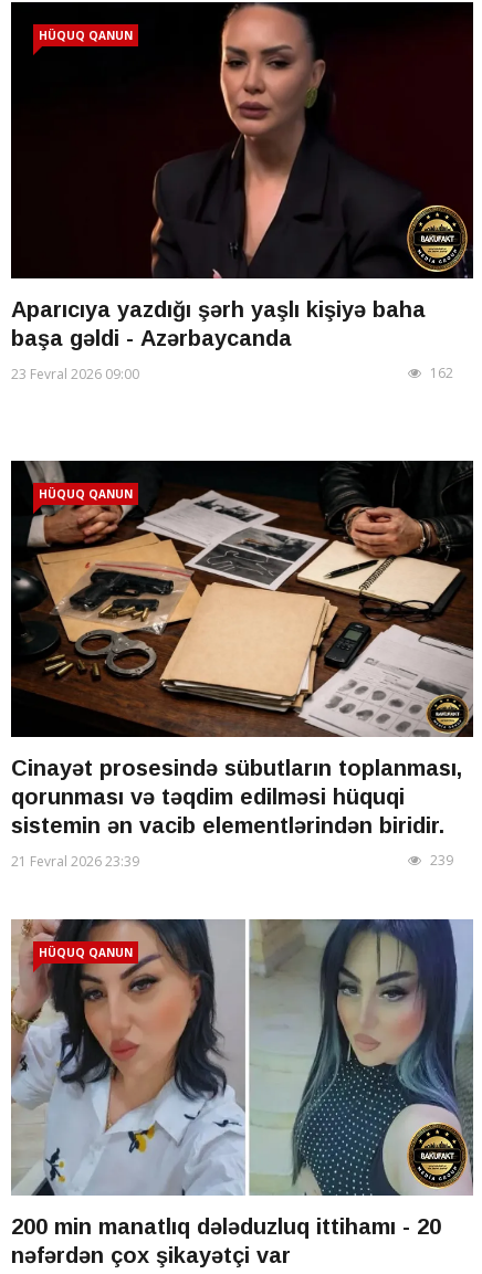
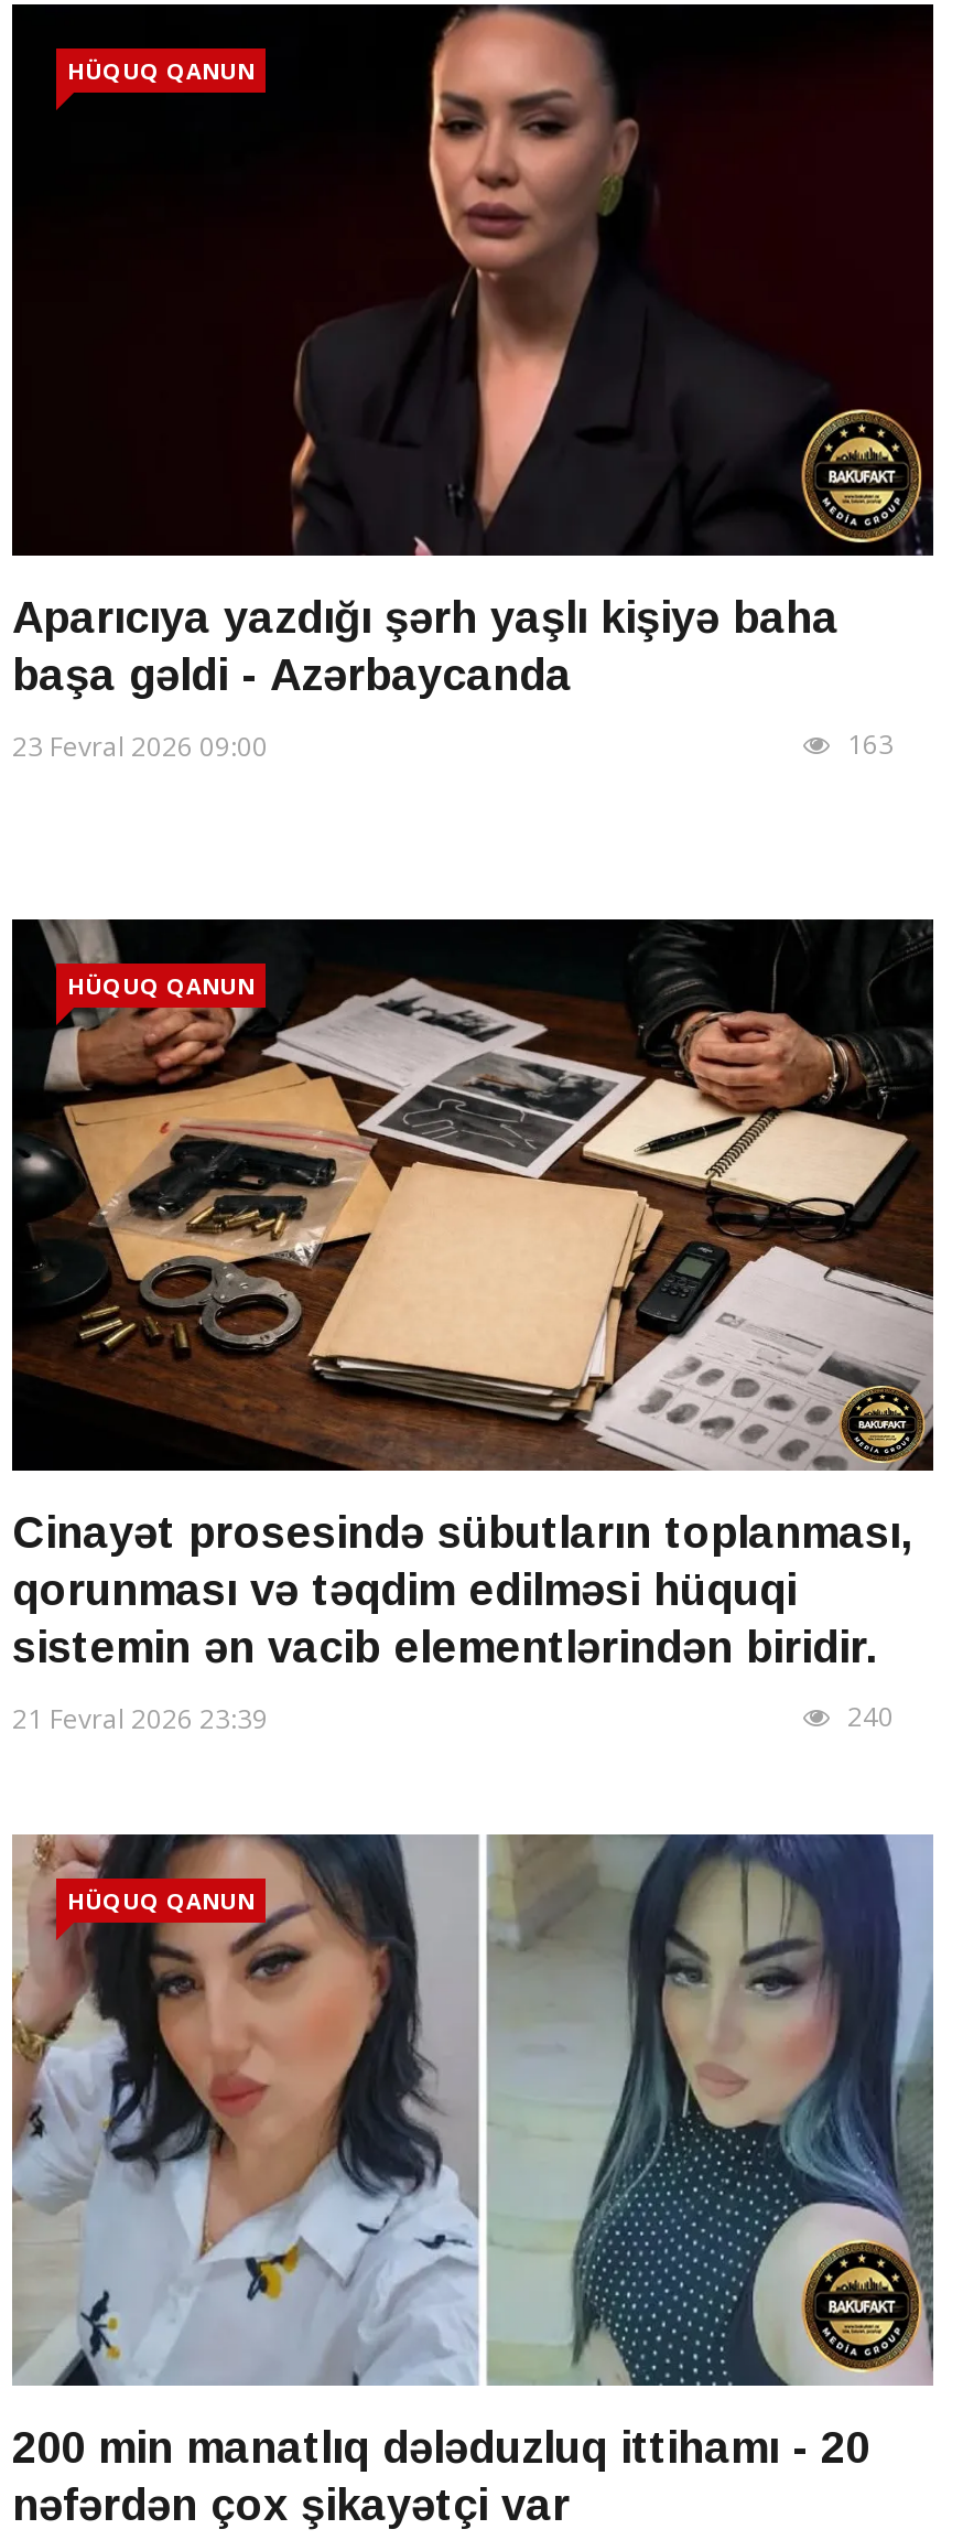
- 162
+ 163

- 239
+ 240
